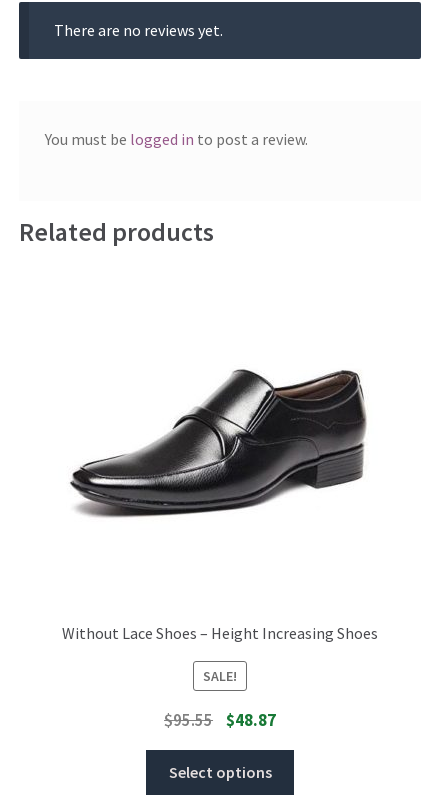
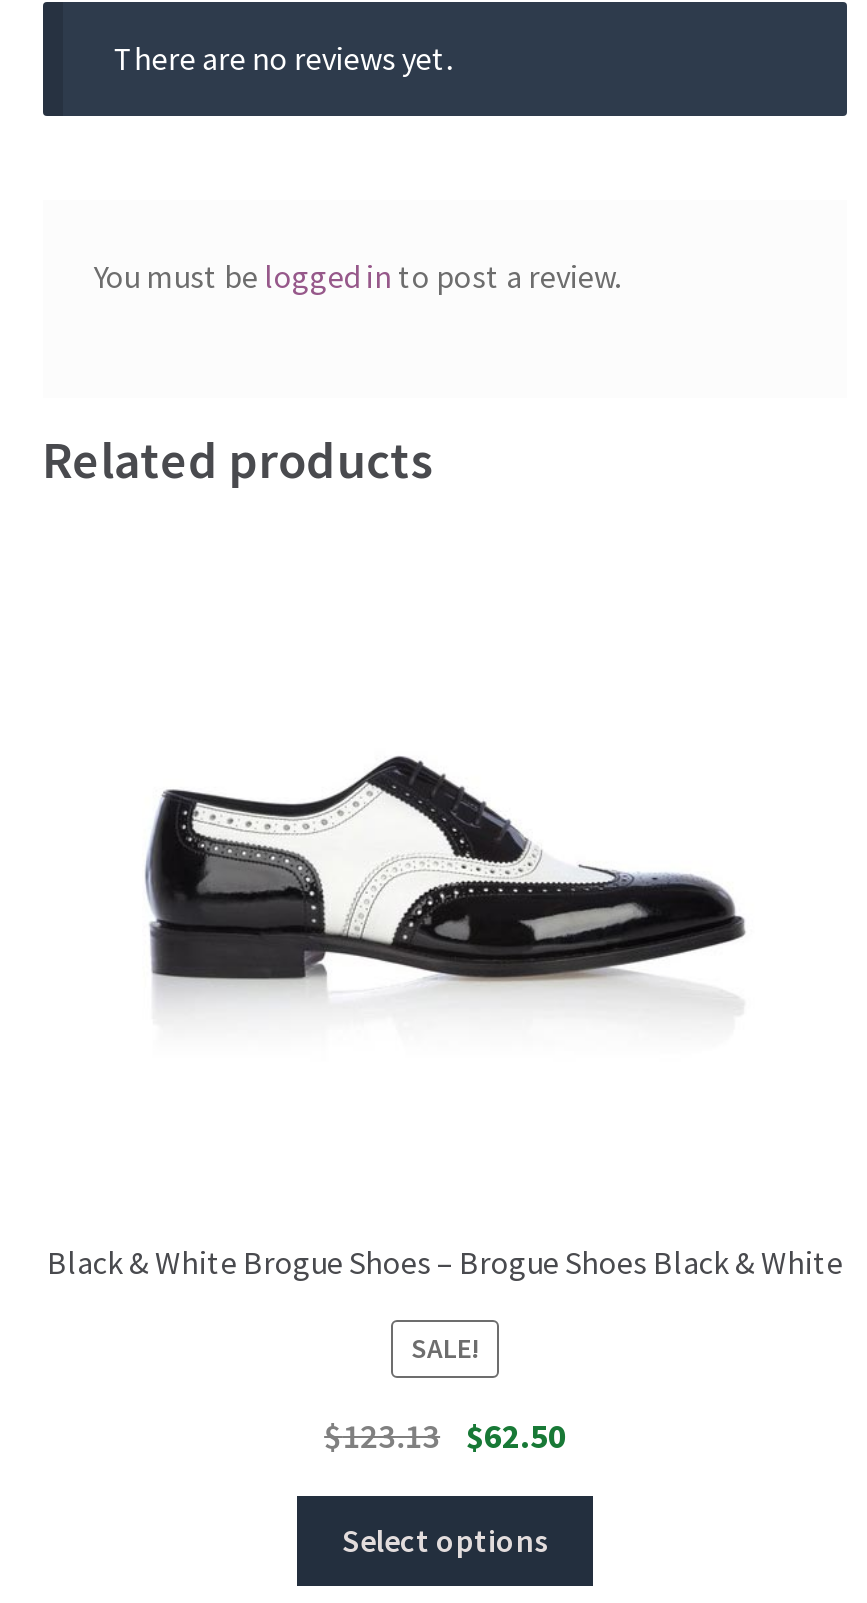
- [image]
+ [image]

- Without Lace Shoes – Height Increasing Shoes
+ Black & White Brogue Shoes – Brogue Shoes Black & White

- $95.55 $48.87
+ $123.13 $62.50
